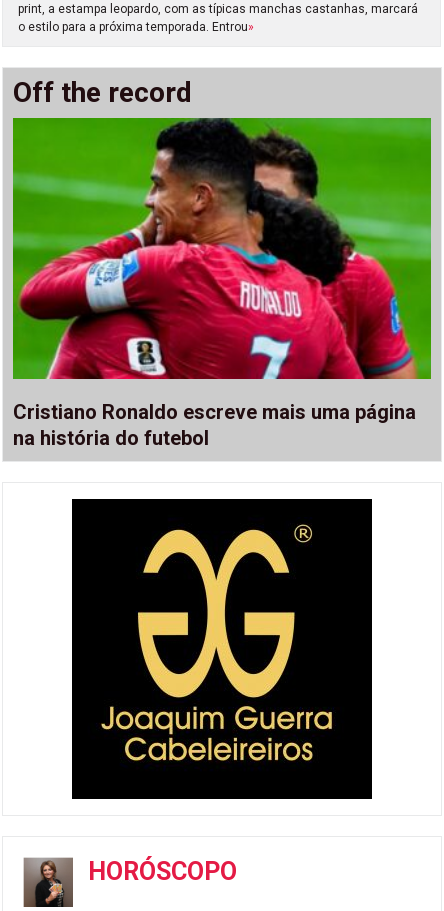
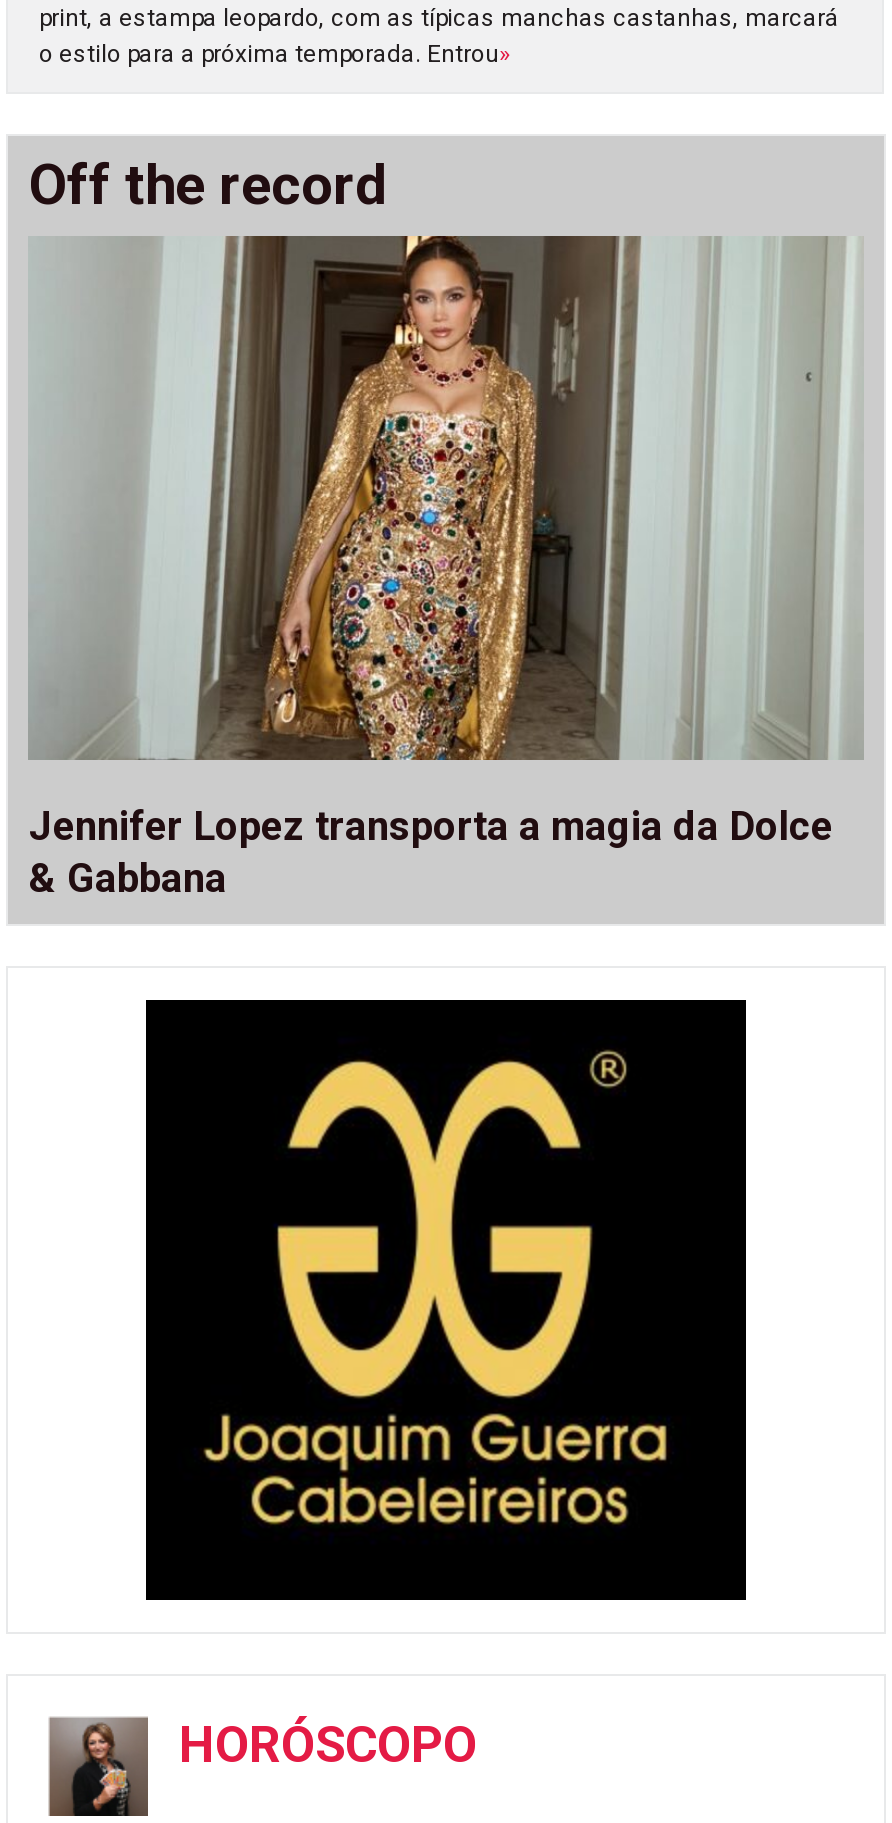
- [image]
- Cristiano Ronaldo escreve mais uma página
- na história do futebol
+ [image]
+ Jennifer Lopez transporta a magia da Dolce
+ & Gabbana
